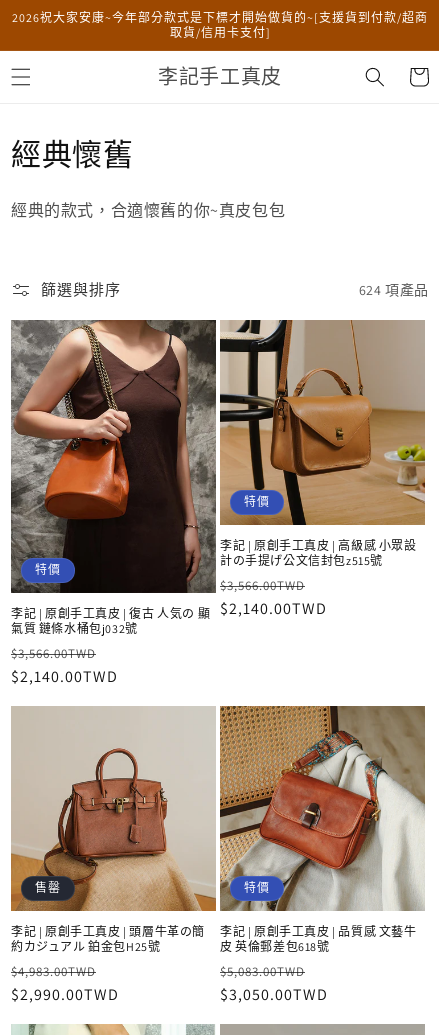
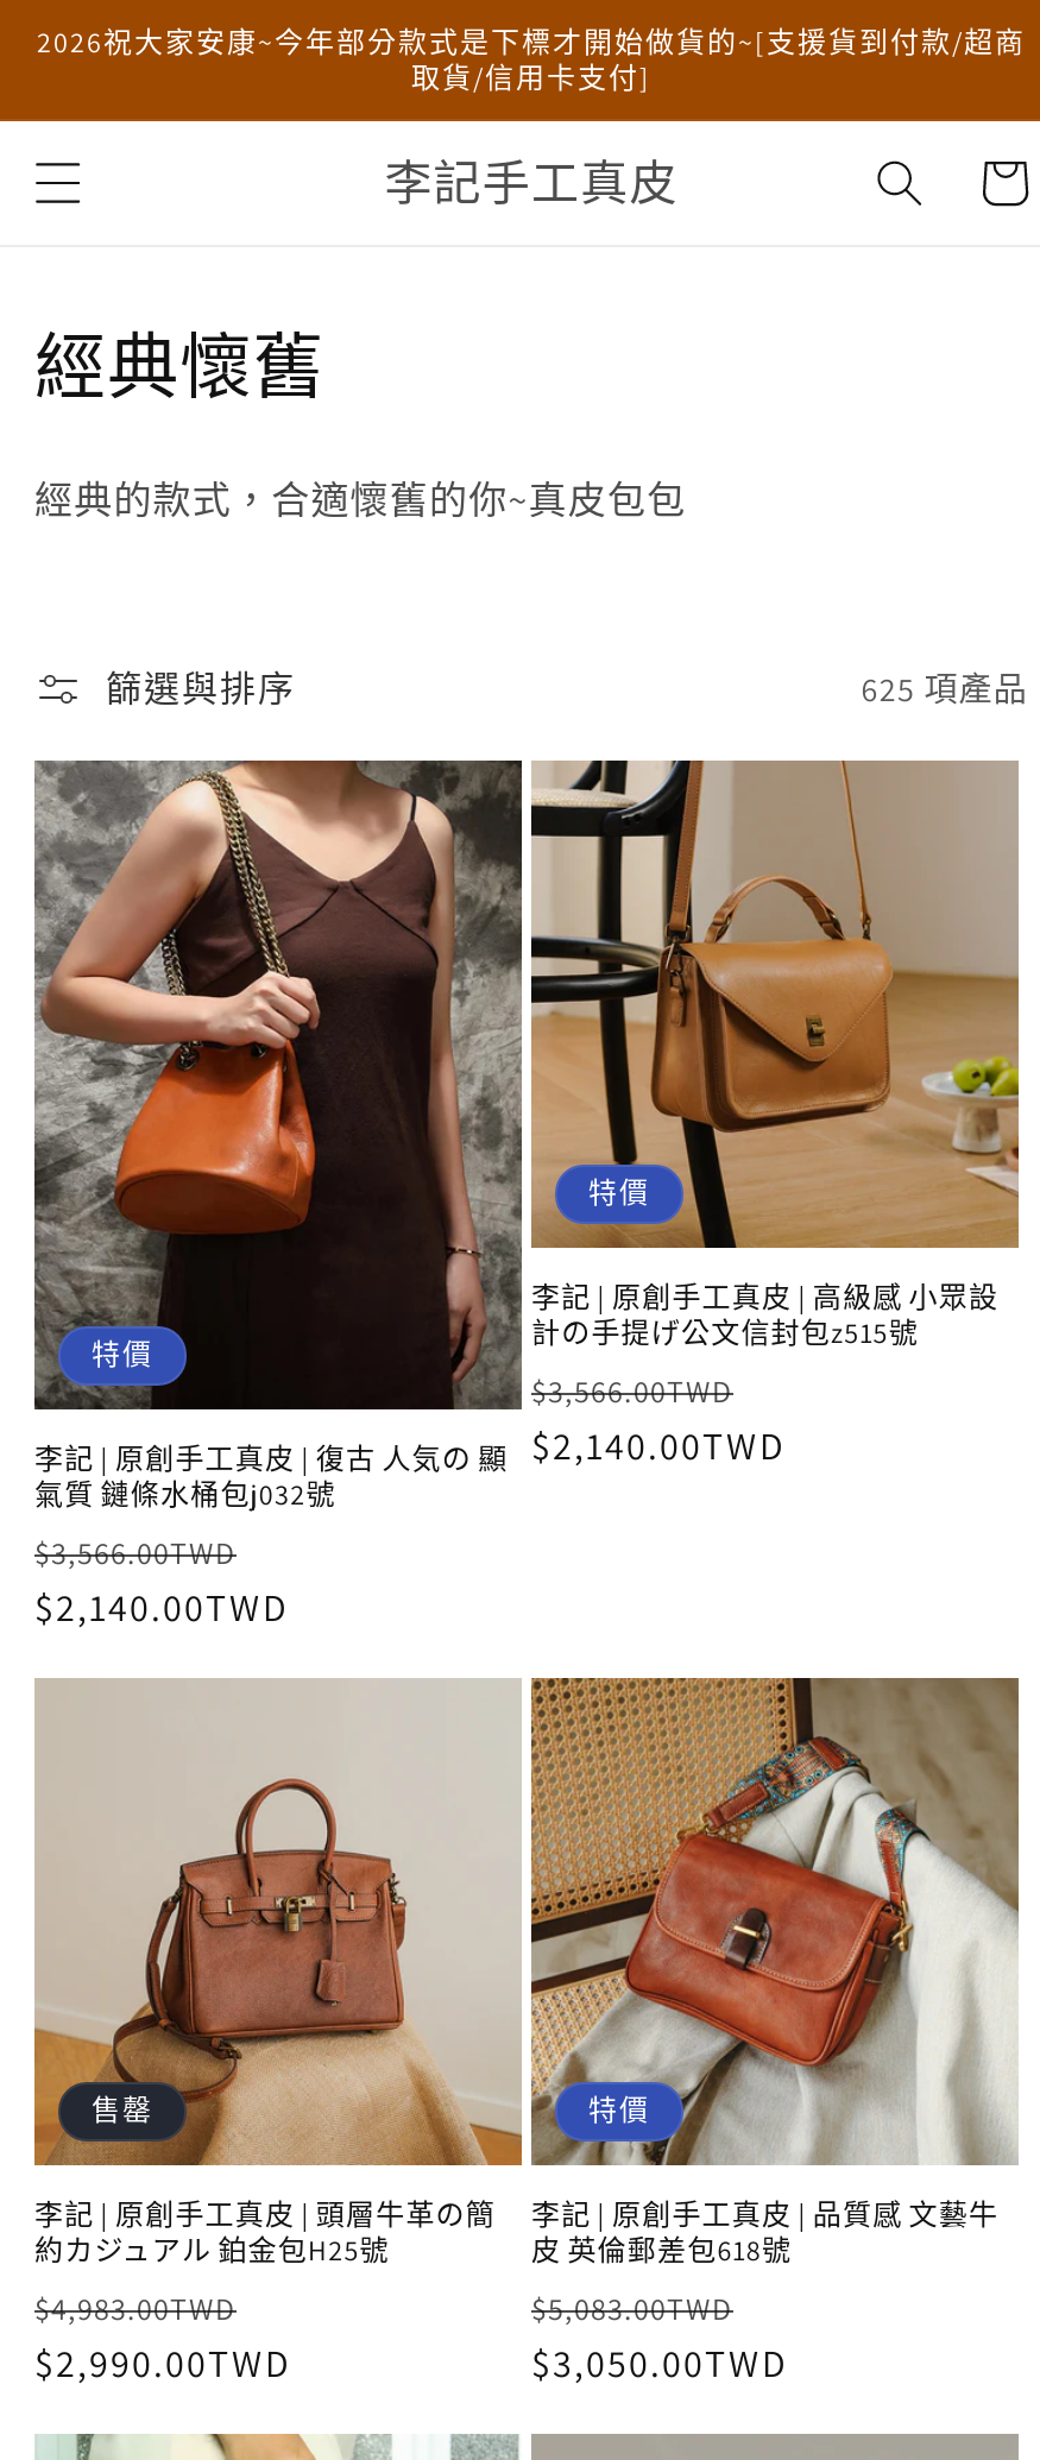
- 624 項產品
+ 625 項產品
